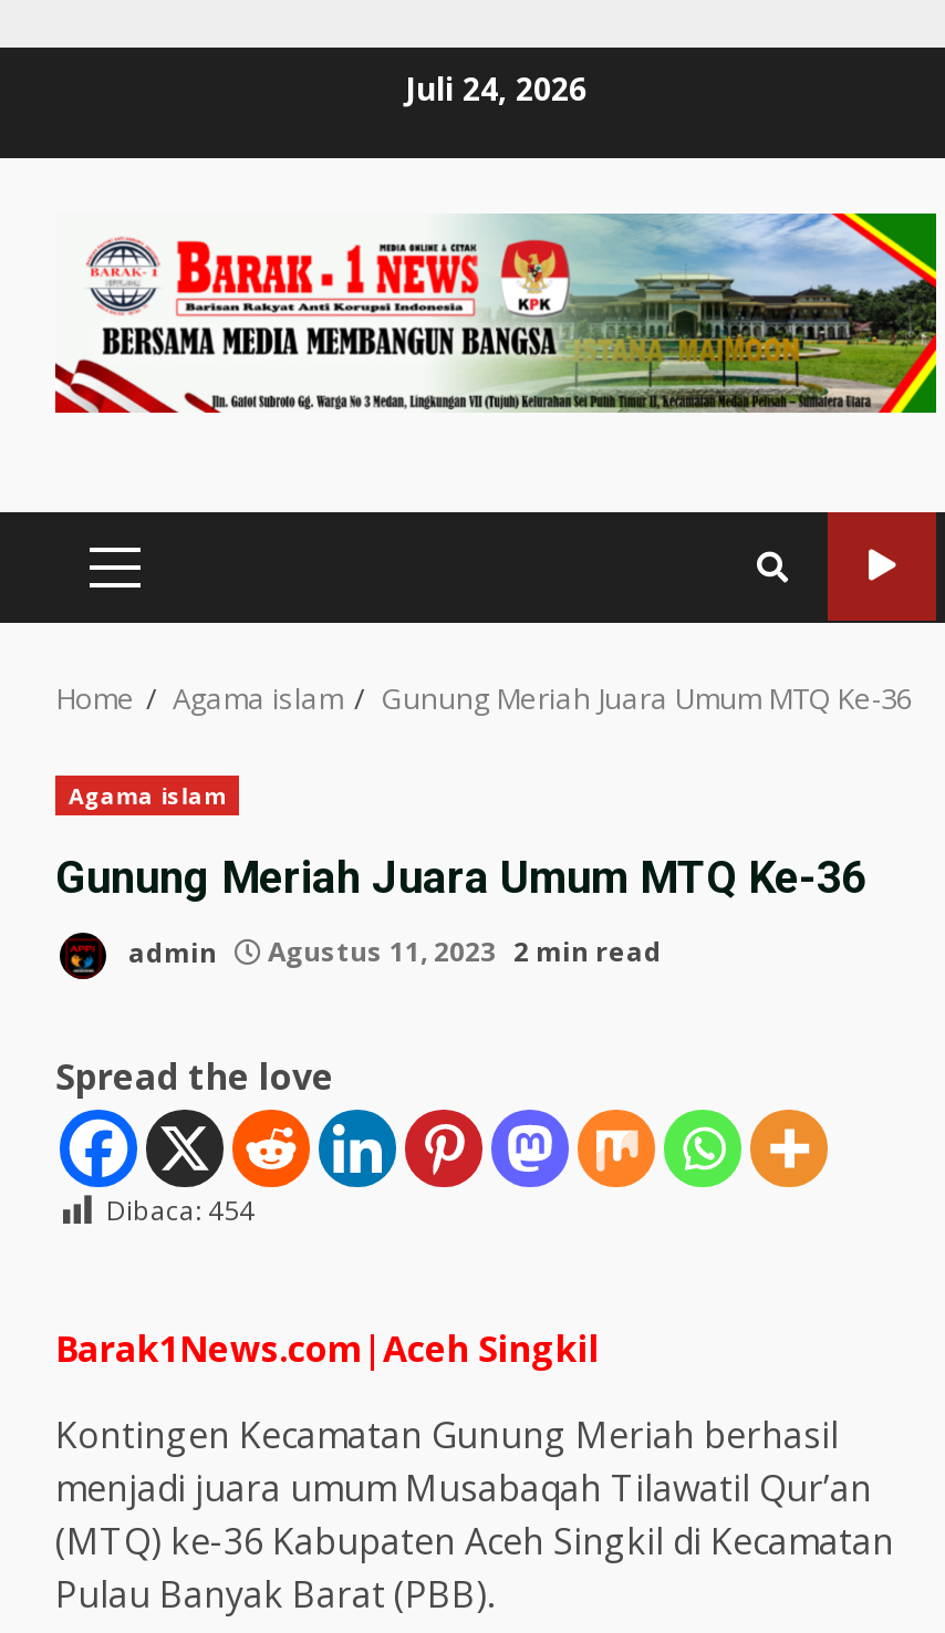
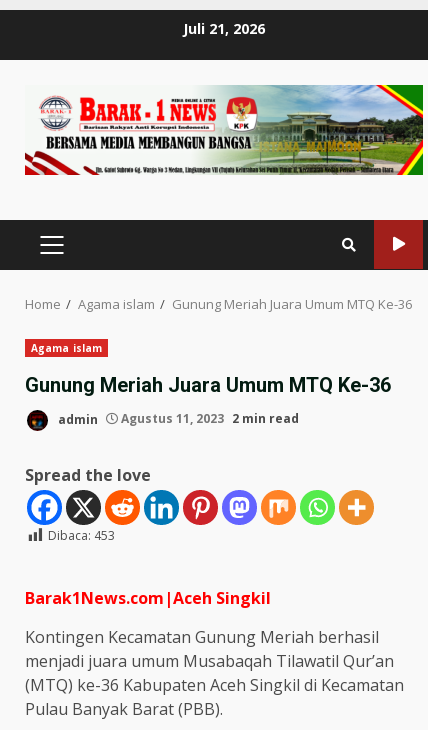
- Juli 24, 2026
+ Juli 21, 2026

- Dibaca: 454
+ Dibaca: 453
